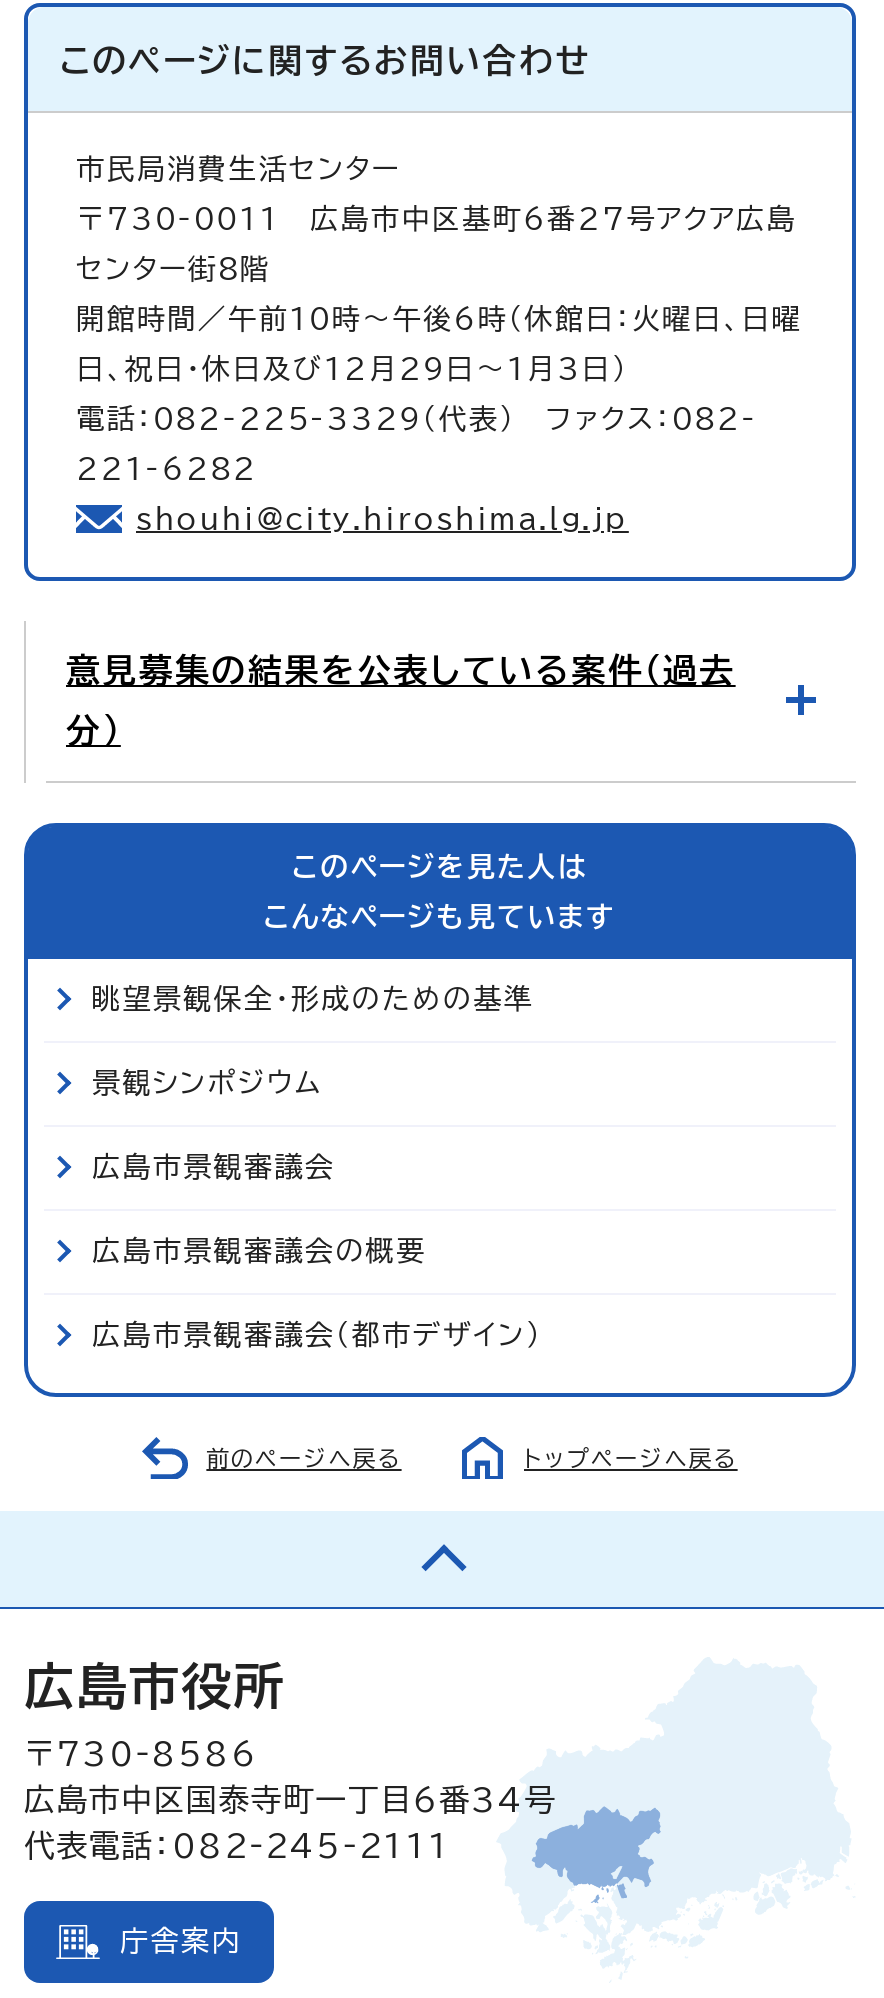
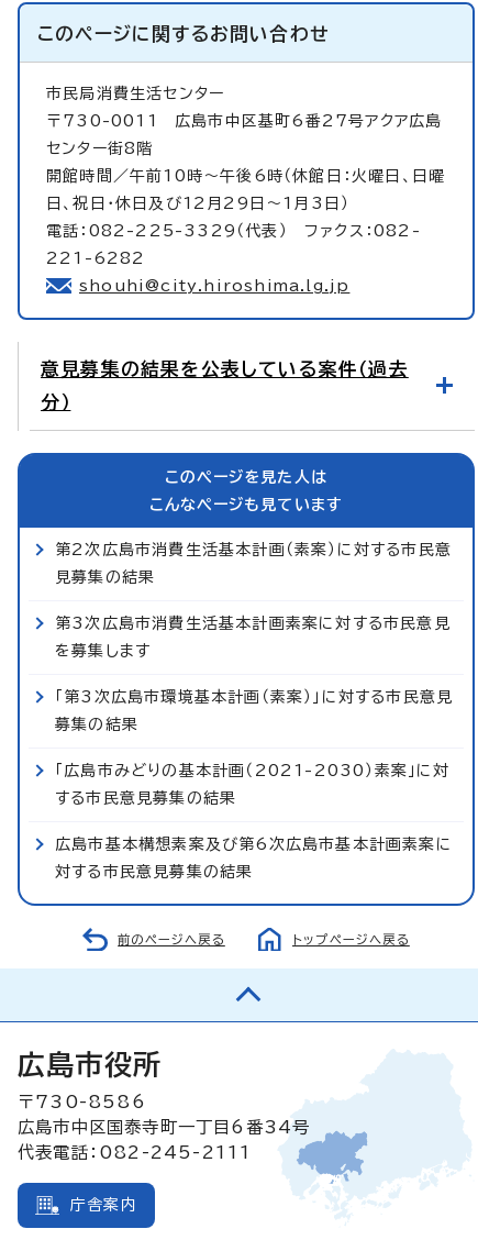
- 眺望景観保全・形成のための基準
- 景観シンポジウム
- 広島市景観審議会
- 広島市景観審議会の概要
- 広島市景観審議会（都市デザイン）
+ 第2次広島市消費生活基本計画（素案）に対する市民意
+ 見募集の結果
+ 第3次広島市消費生活基本計画素案に対する市民意見
+ を募集します
+ 「第3次広島市環境基本計画（素案）」に対する市民意見
+ 募集の結果
+ 「広島市みどりの基本計画（2021-2030）素案」に対
+ する市民意見募集の結果
+ 広島市基本構想素案及び第6次広島市基本計画素案に
+ 対する市民意見募集の結果
